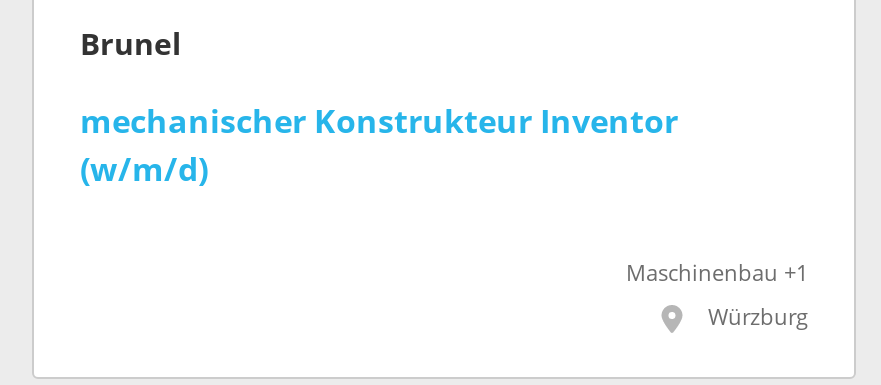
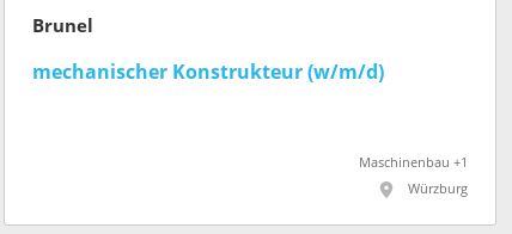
- mechanischer Konstrukteur Inventor
- (w/m/d)
+ mechanischer Konstrukteur (w/m/d)
